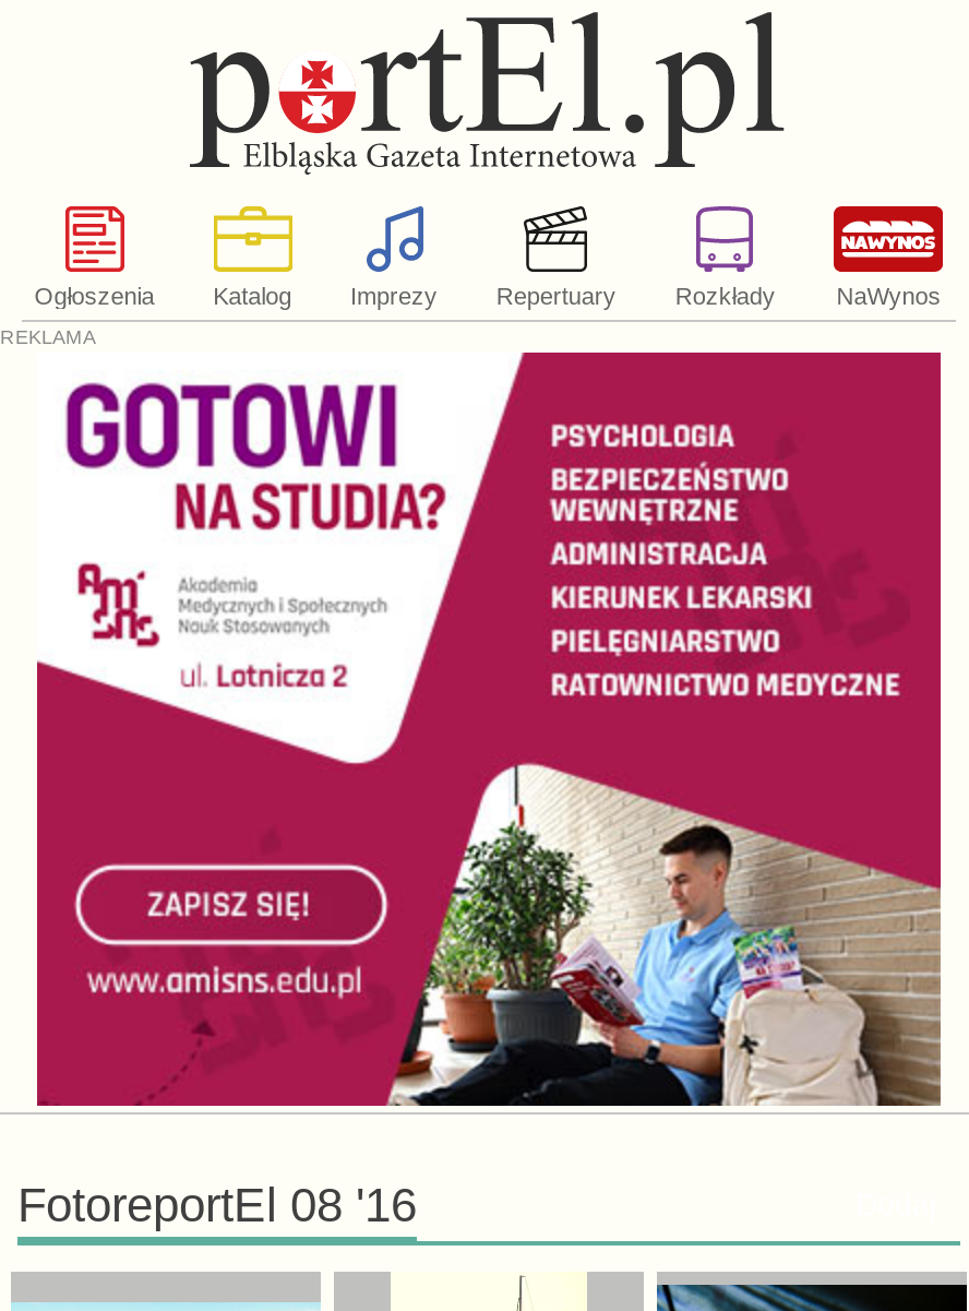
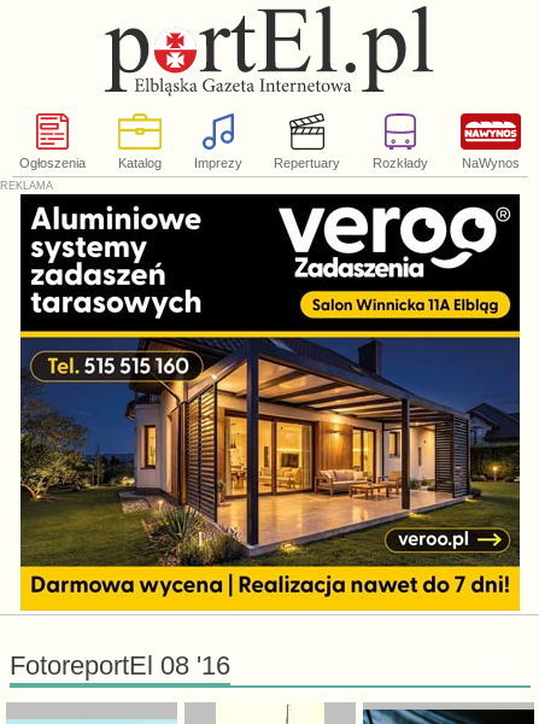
- [image]
+ [image]
